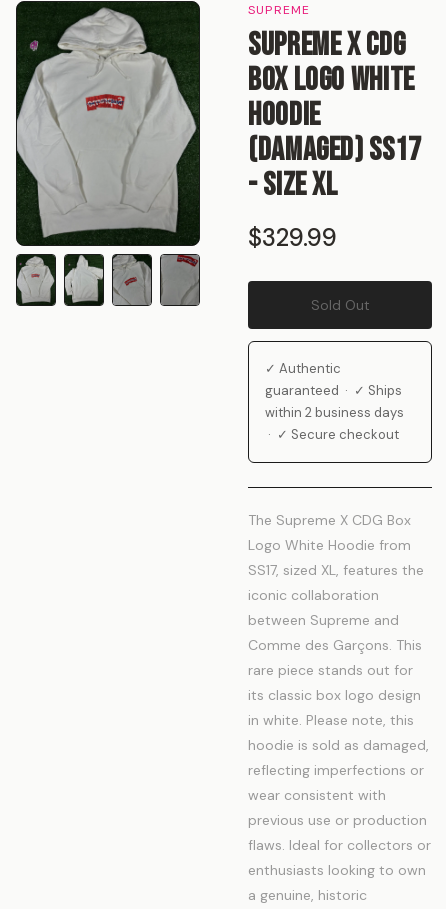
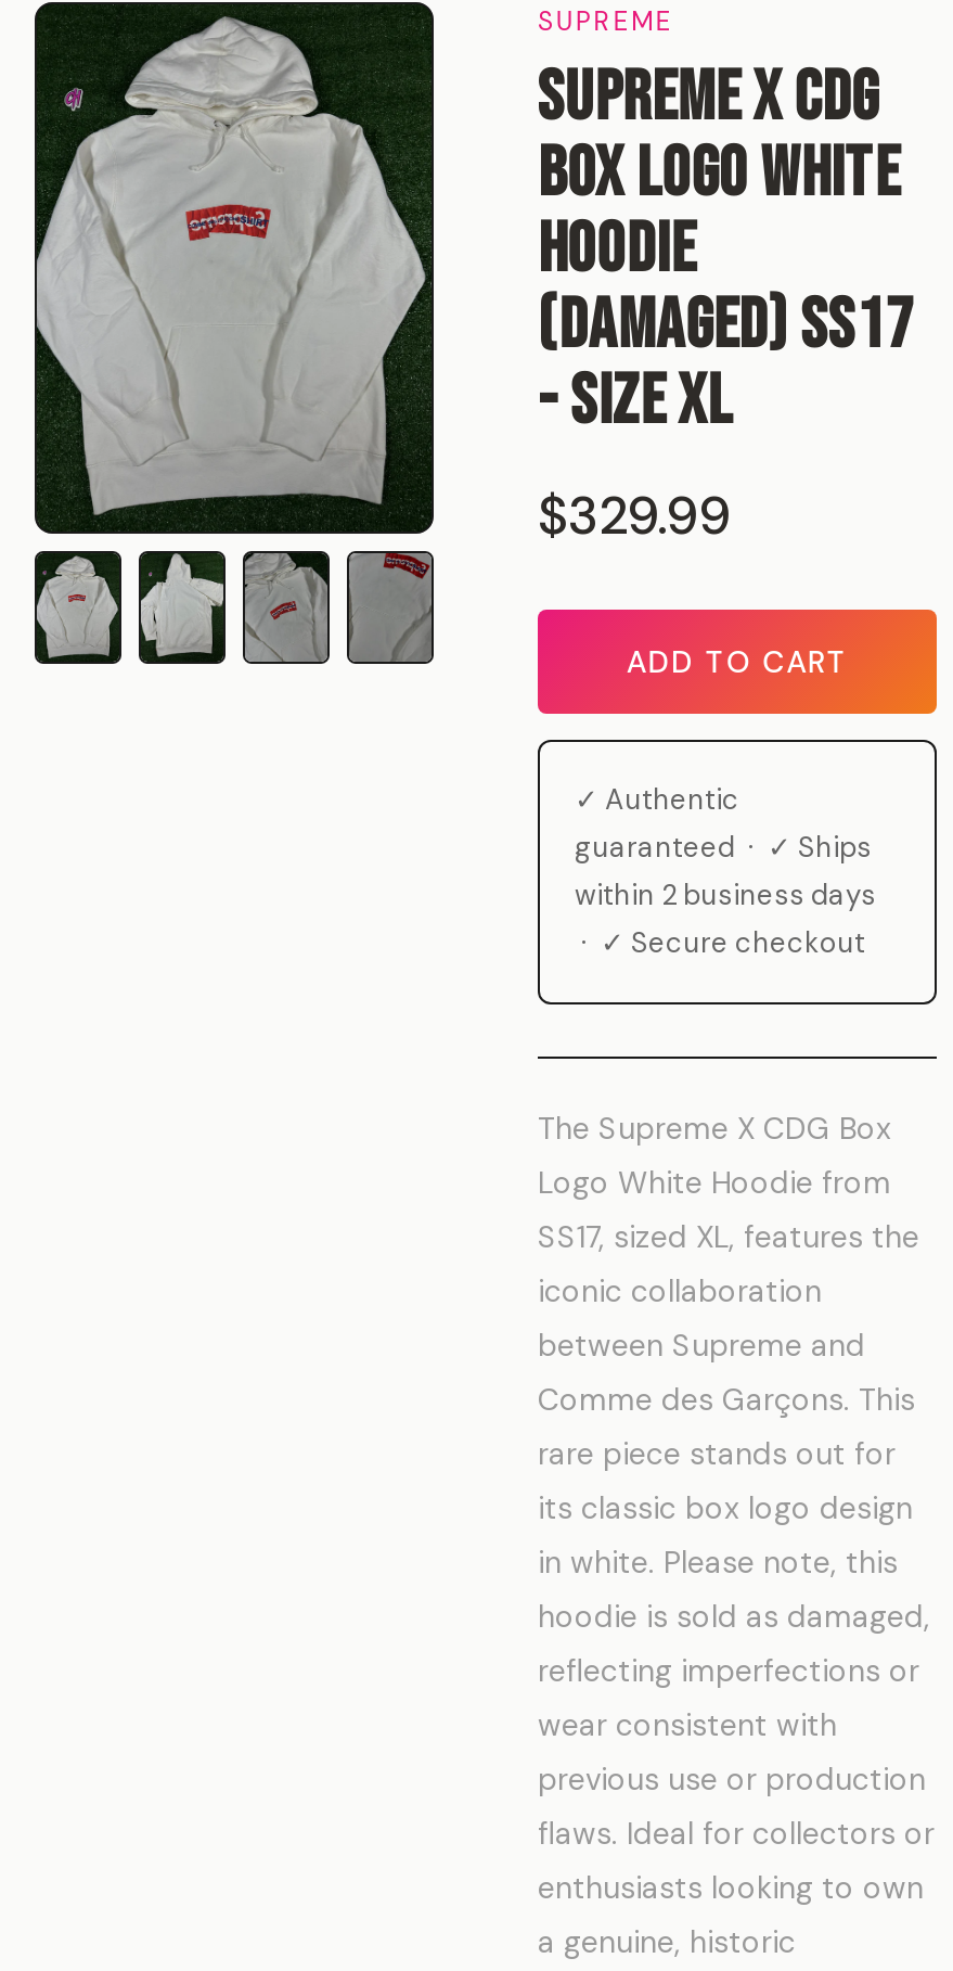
- Sold Out
+ ADD TO CART
